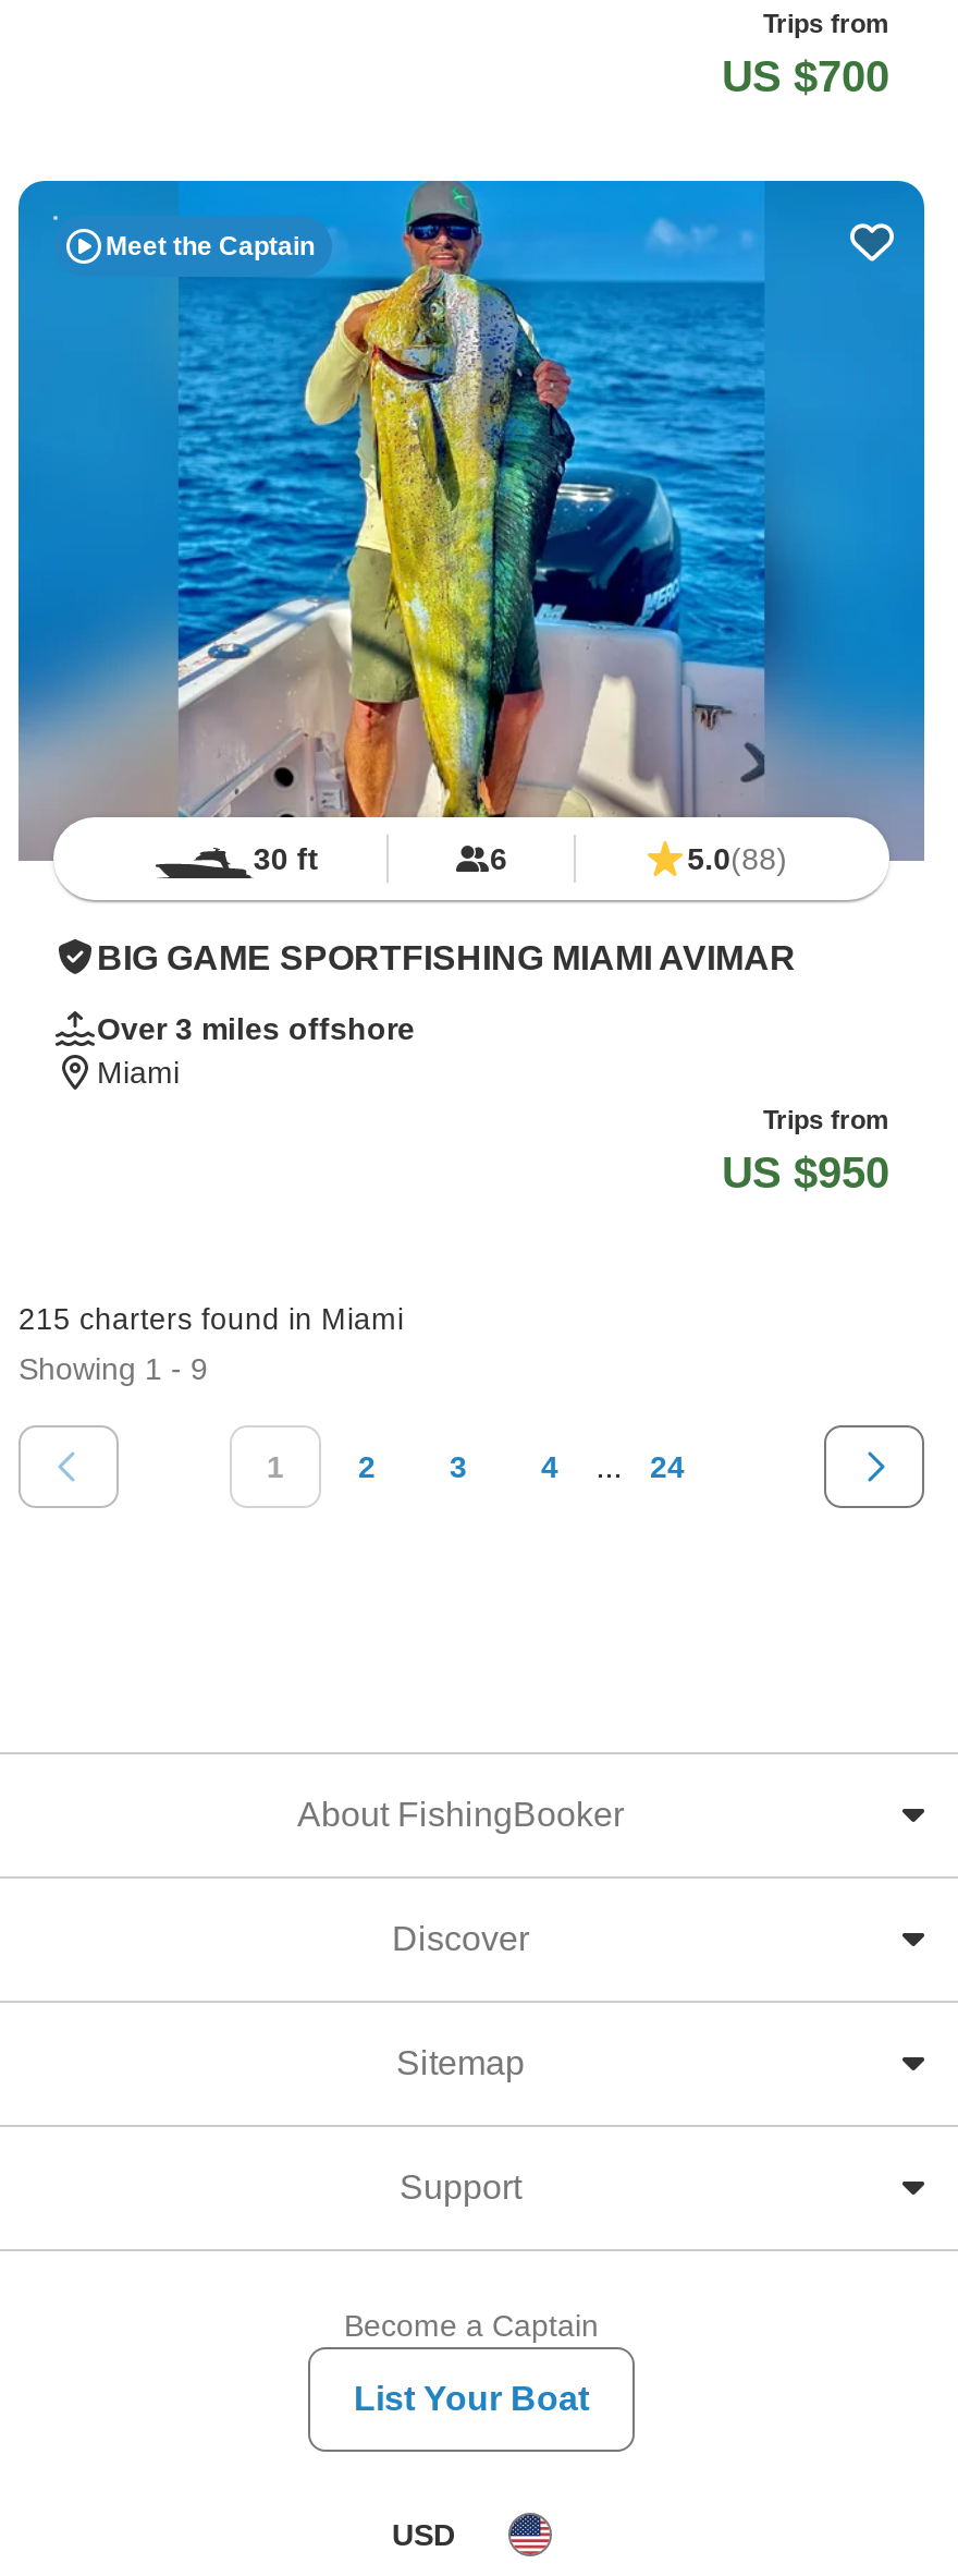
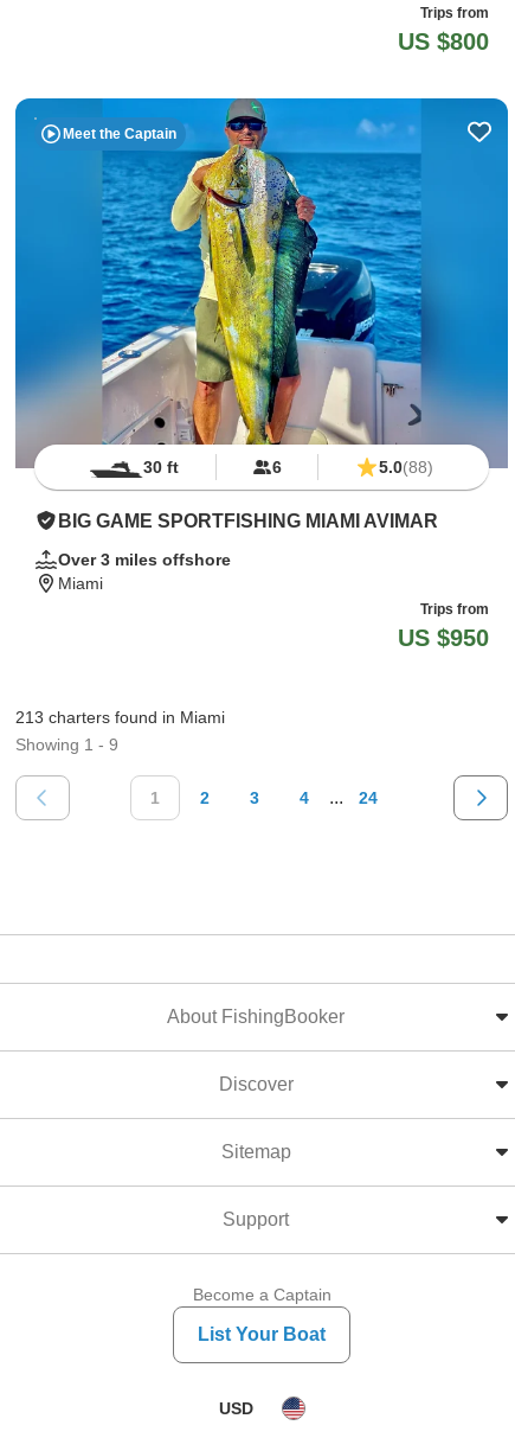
- US $700
+ US $800

- 215 charters found in Miami
+ 213 charters found in Miami
